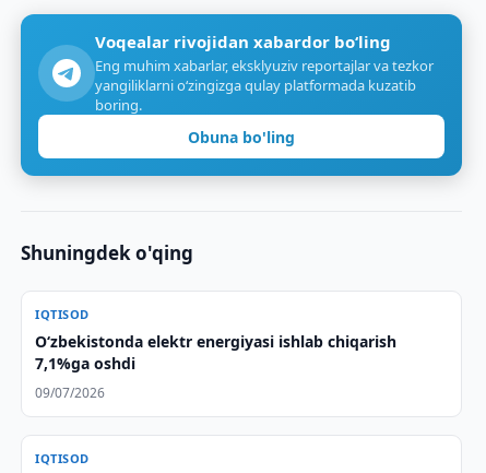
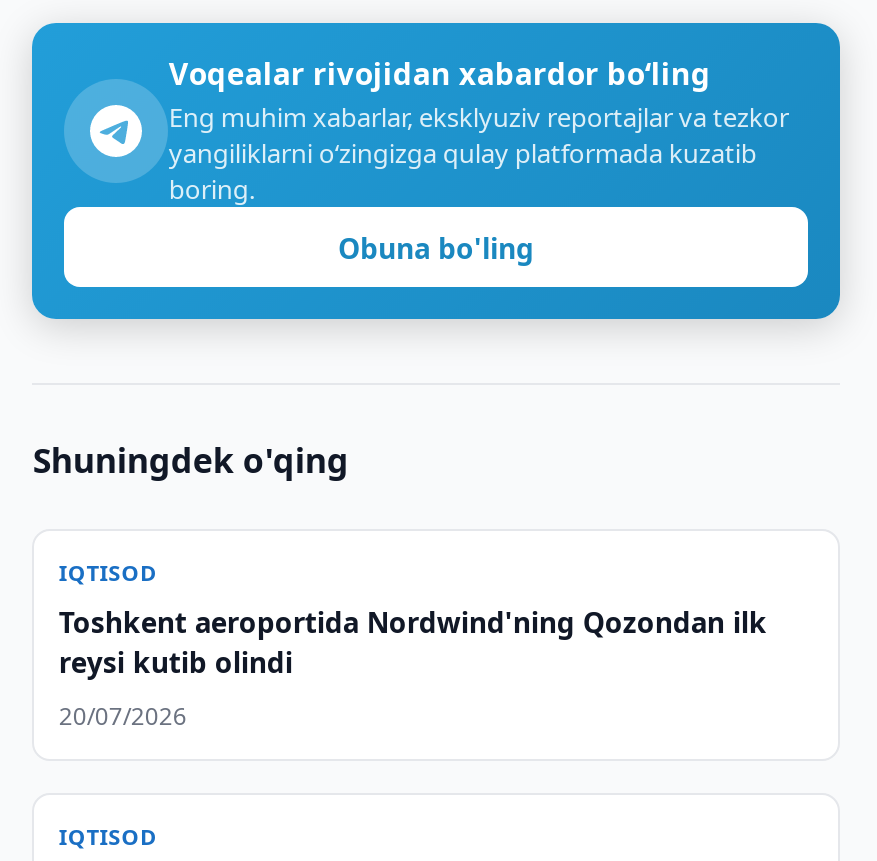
- O‘zbekistonda elektr energiyasi ishlab chiqarish
- 7,1%ga oshdi
+ Toshkent aeroportida Nordwind'ning Qozondan ilk
+ reysi kutib olindi

- 09/07/2026
+ 20/07/2026
